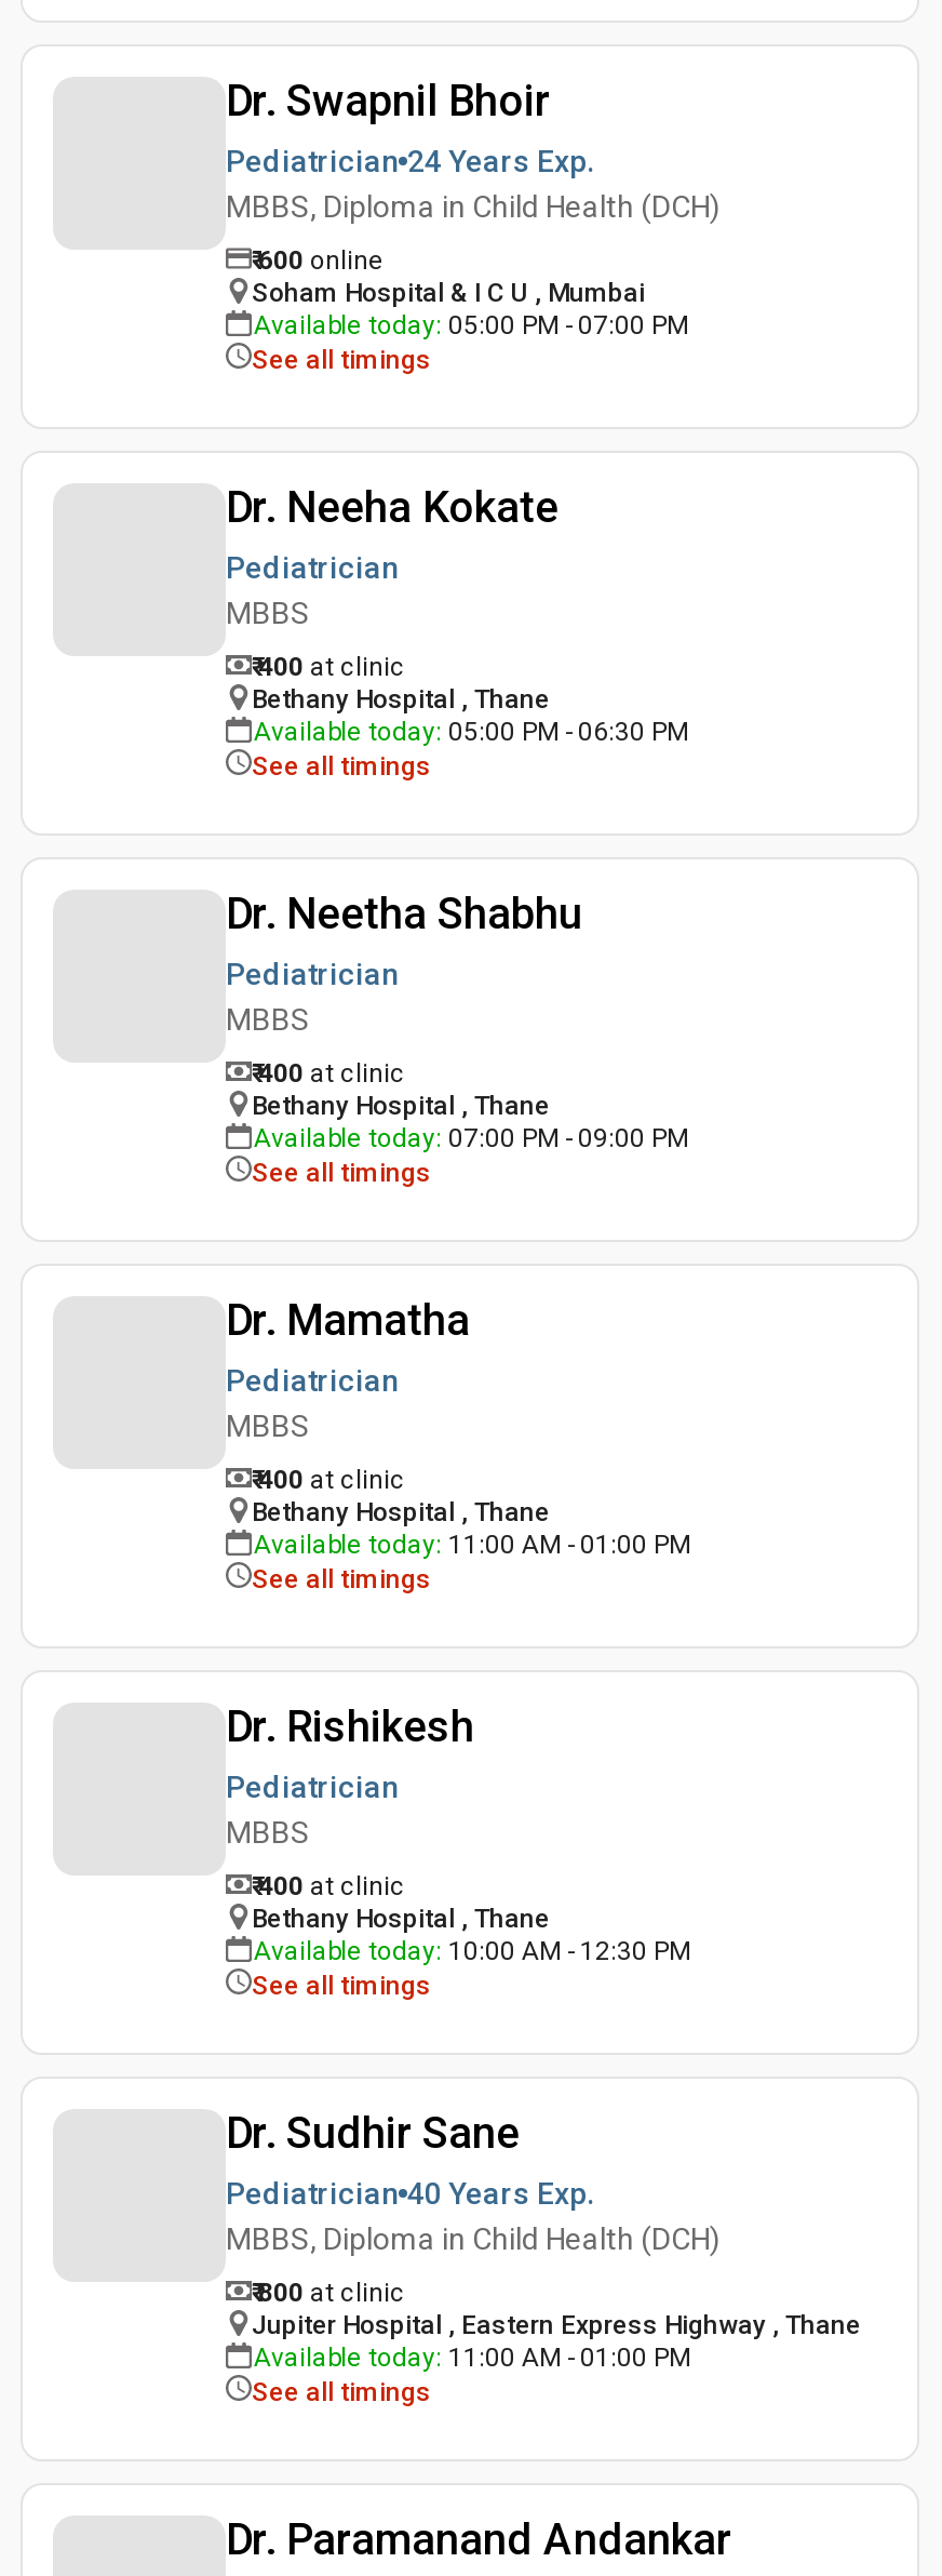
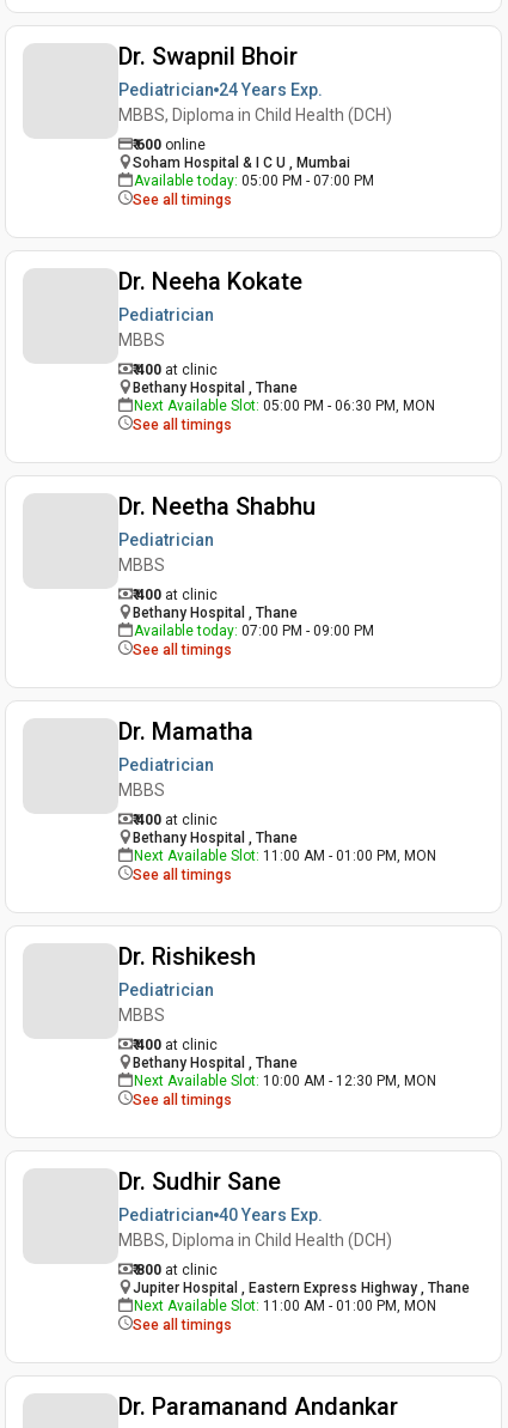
- Available today: 05:00 PM - 06:30 PM
+ Next Available Slot: 05:00 PM - 06:30 PM, MON

- Available today: 11:00 AM - 01:00 PM
+ Next Available Slot: 11:00 AM - 01:00 PM, MON

- Available today: 10:00 AM - 12:30 PM
+ Next Available Slot: 10:00 AM - 12:30 PM, MON

- Available today: 11:00 AM - 01:00 PM
+ Next Available Slot: 11:00 AM - 01:00 PM, MON
